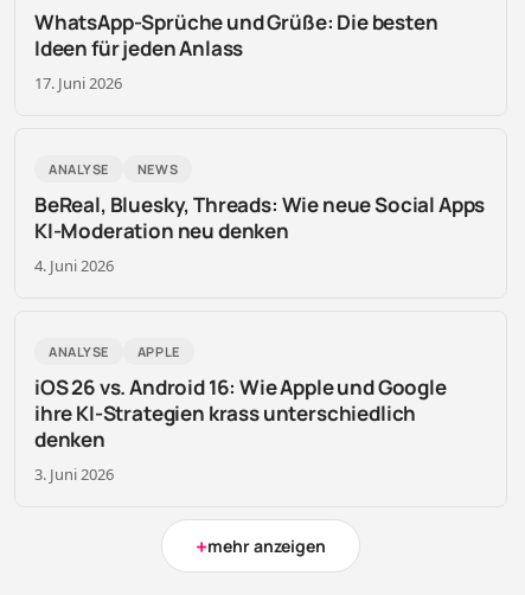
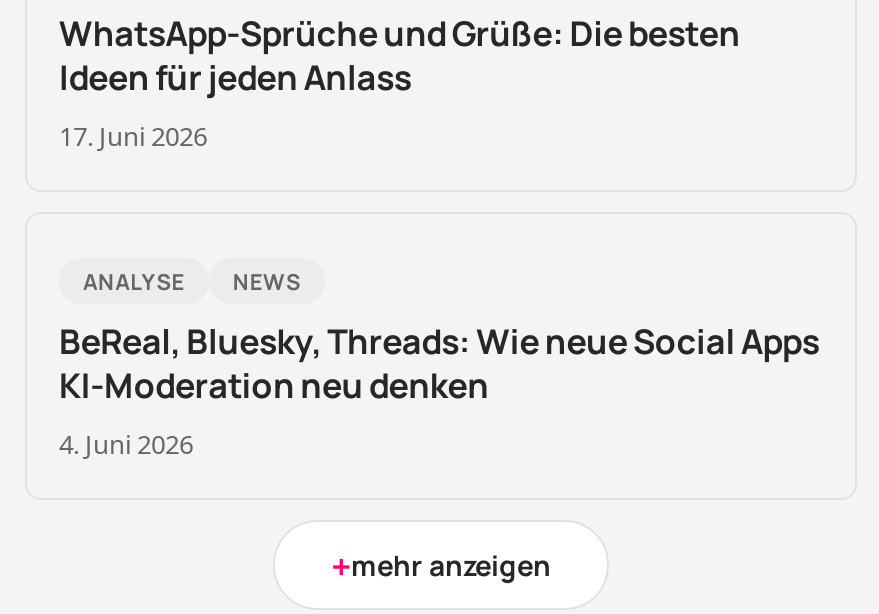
- ANALYSE
- APPLE
- iOS 26 vs. Android 16: Wie Apple und Google
- ihre KI-Strategien krass unterschiedlich
- denken
- 3. Juni 2026
